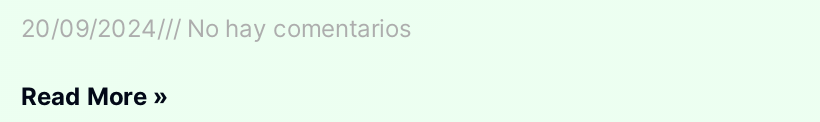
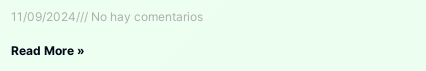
- 20/09/2024 No hay comentarios
+ 11/09/2024 No hay comentarios
